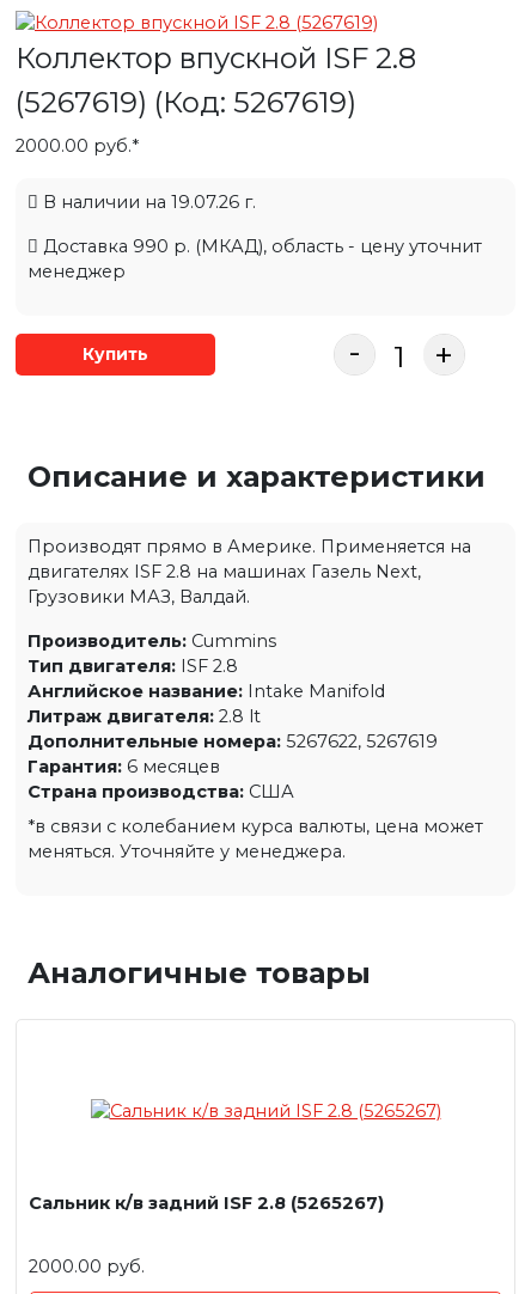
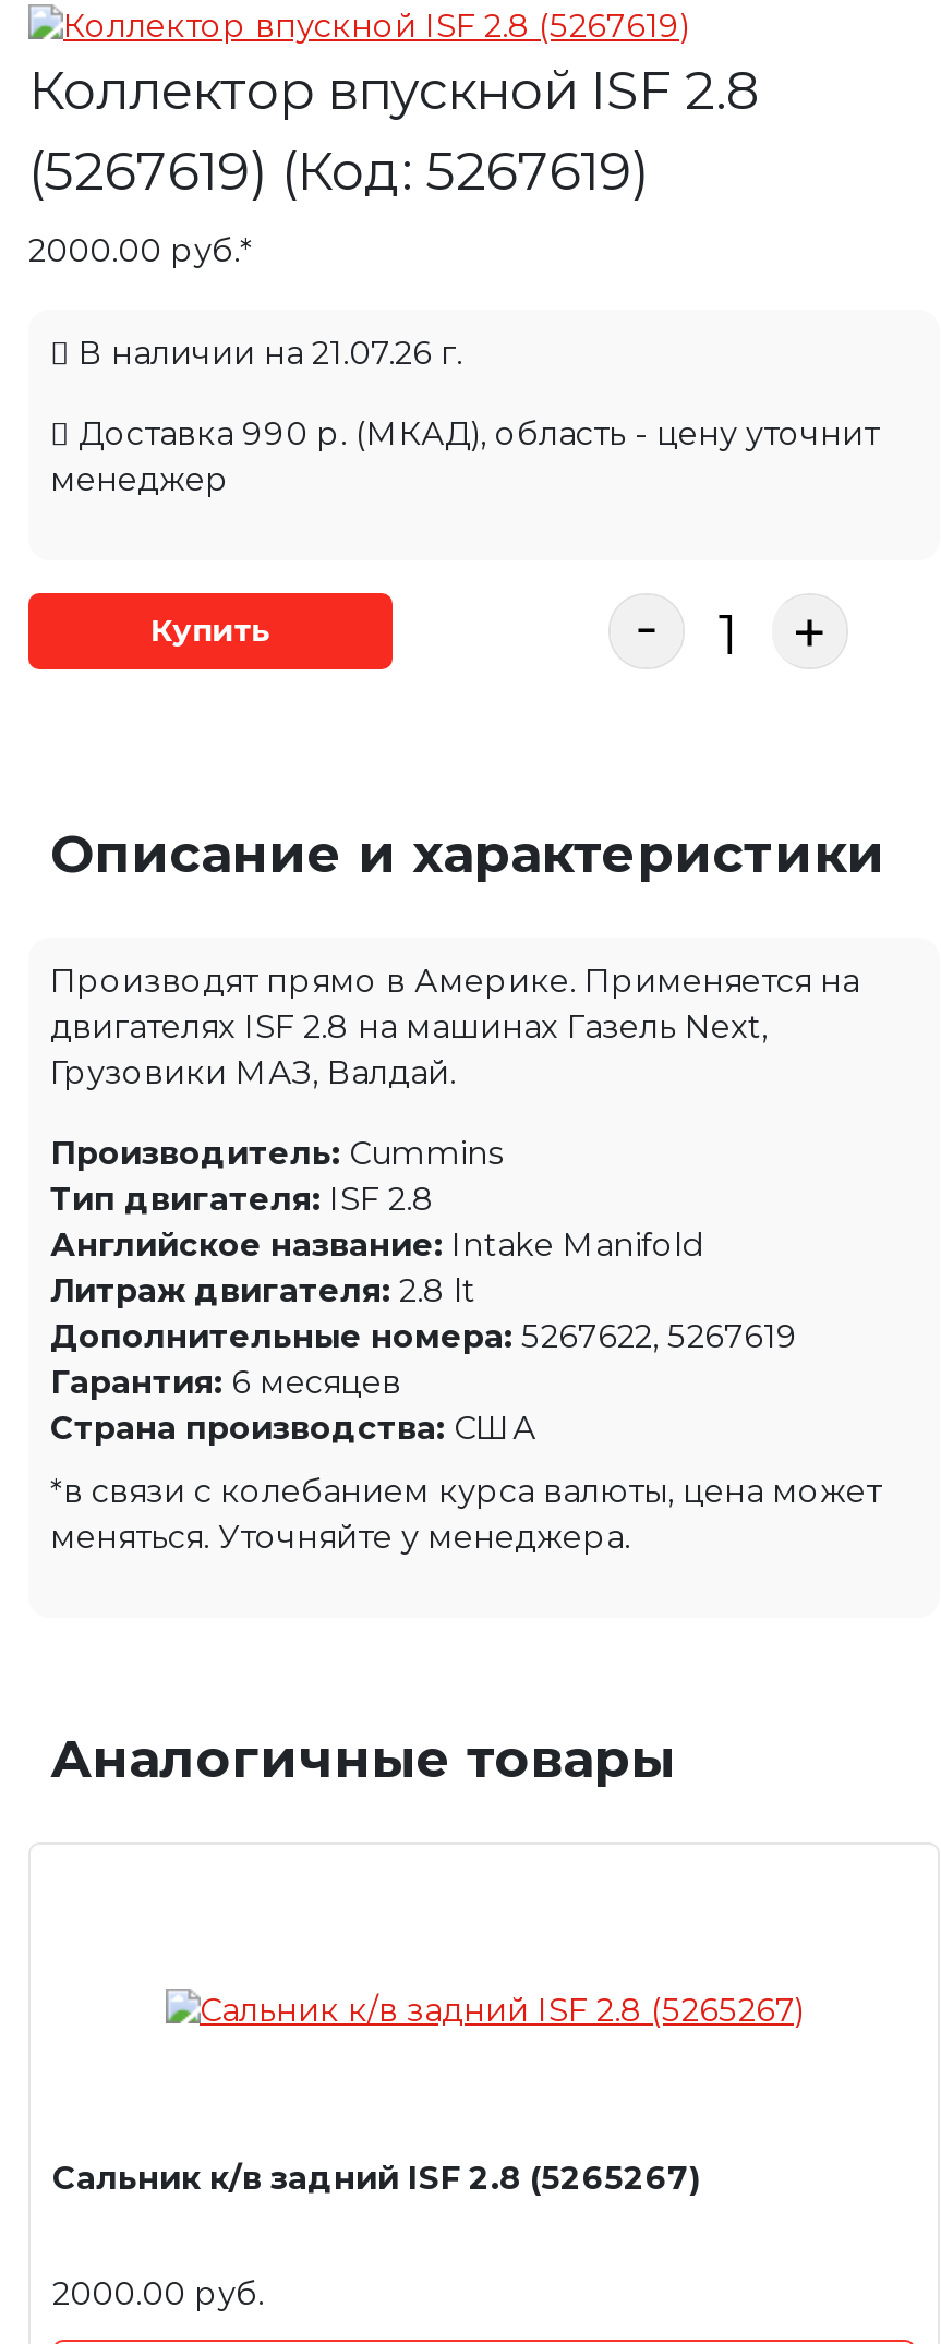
- В наличии на 19.07.26 г.
+ В наличии на 21.07.26 г.
